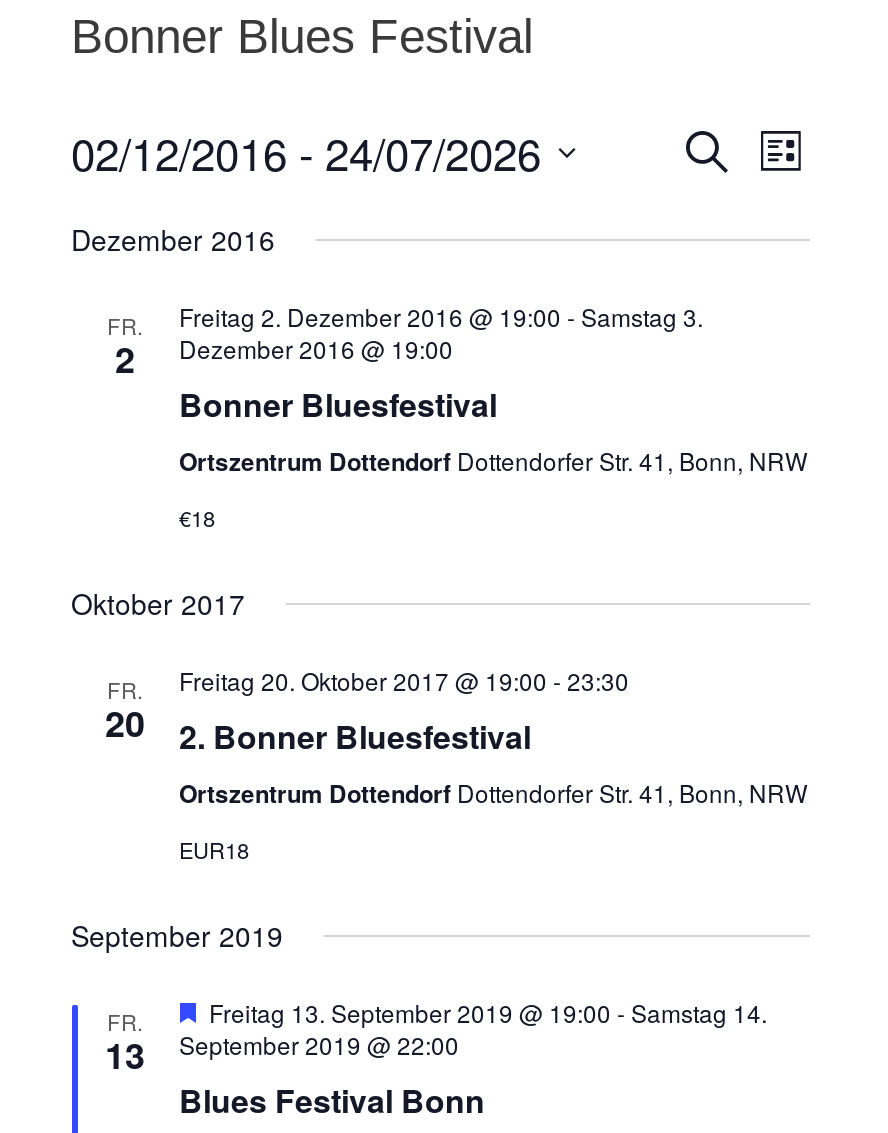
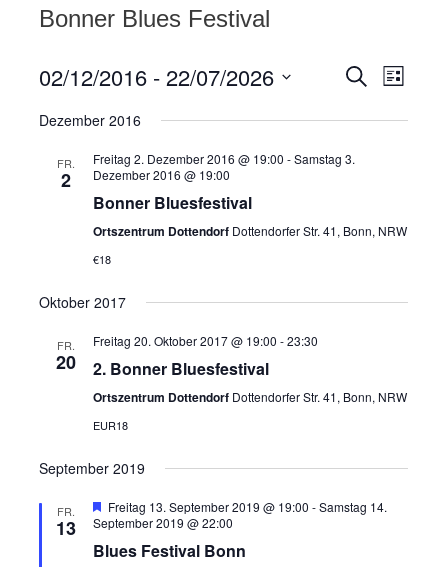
- 02/12/2016 - 24/07/2026
+ 02/12/2016 - 22/07/2026
